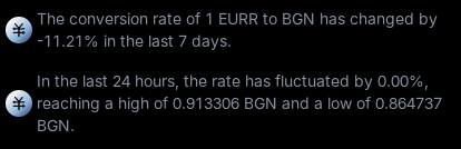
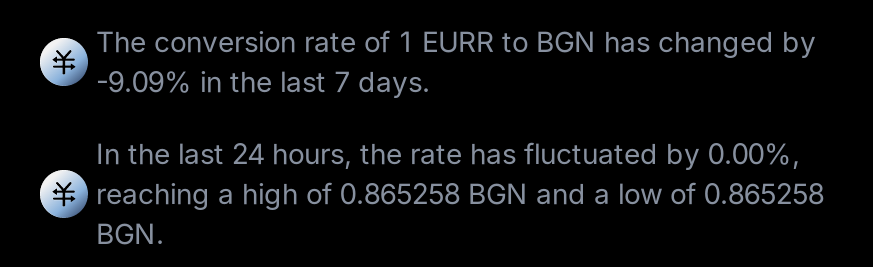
- -11.21% in the last 7 days.
+ -9.09% in the last 7 days.

- reaching a high of 0.913306 BGN and a low of 0.864737
+ reaching a high of 0.865258 BGN and a low of 0.865258
